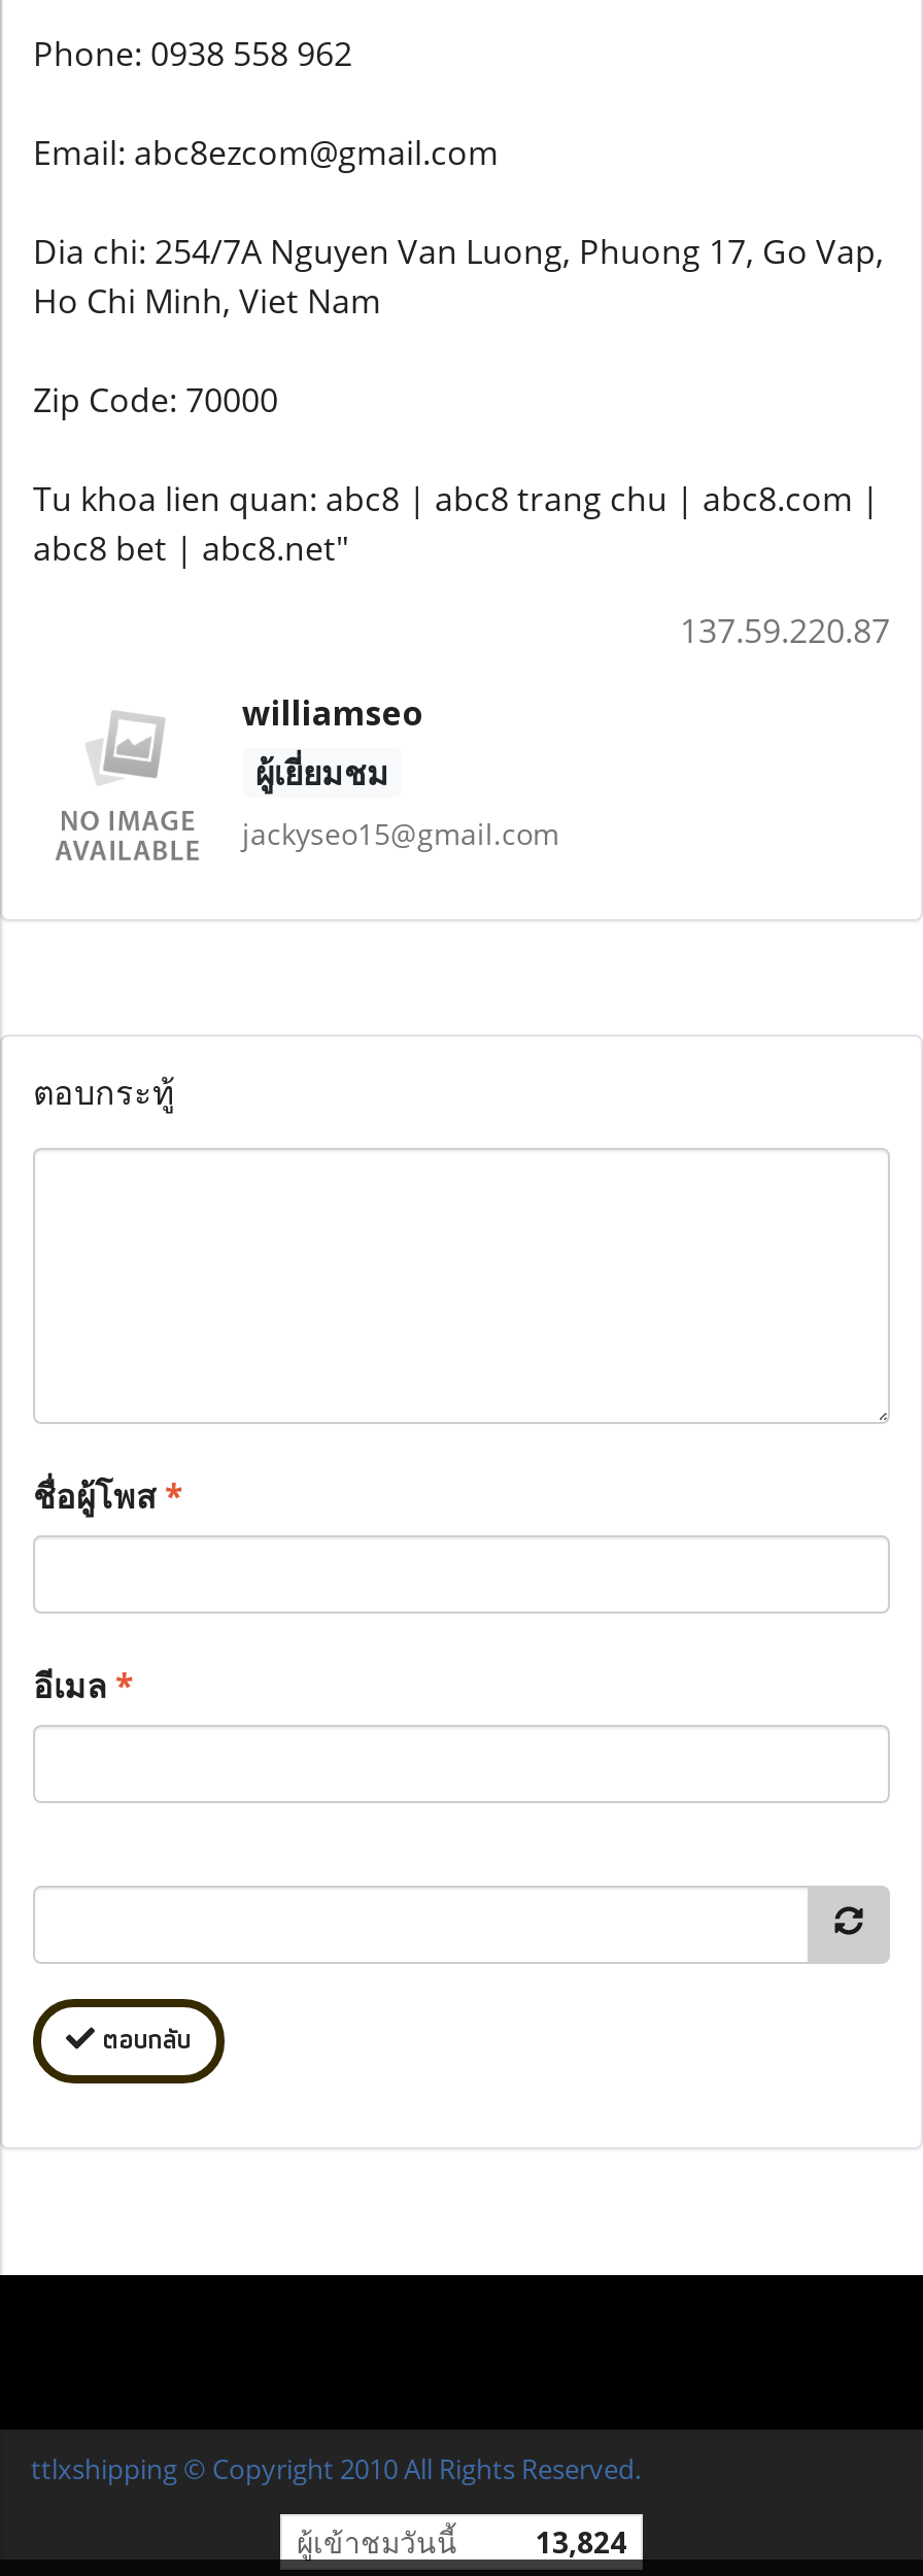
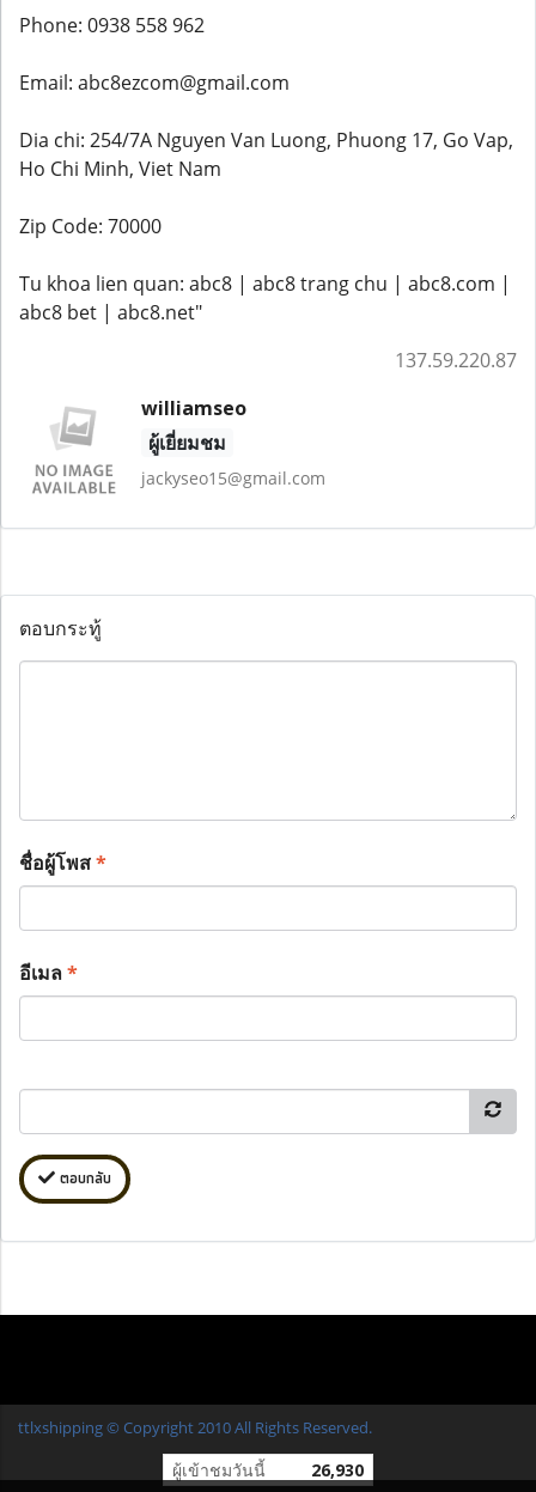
- ผู้เข้าชมวันนี้ 13,824
+ ผู้เข้าชมวันนี้ 26,930
